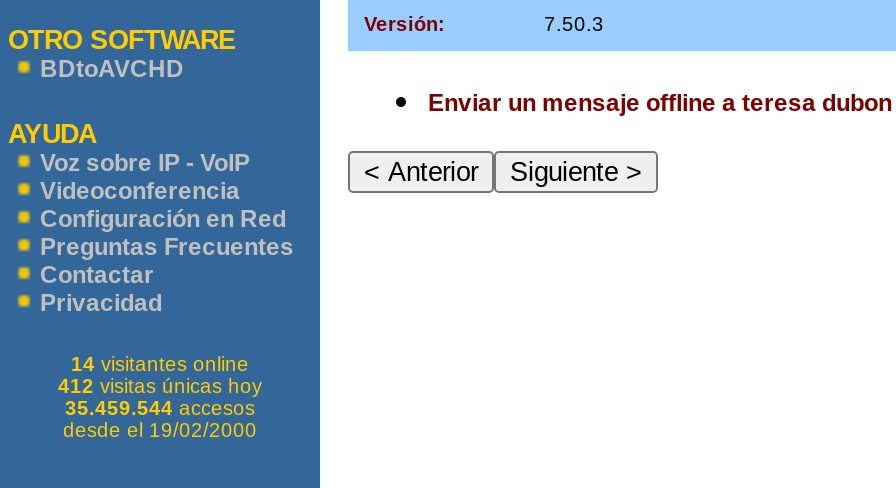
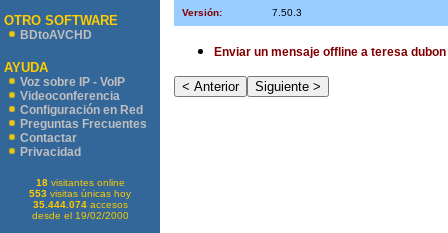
- 14 visitantes online
+ 18 visitantes online

- 412 visitas únicas hoy
+ 553 visitas únicas hoy

- 35.459.544 accesos
+ 35.444.074 accesos
